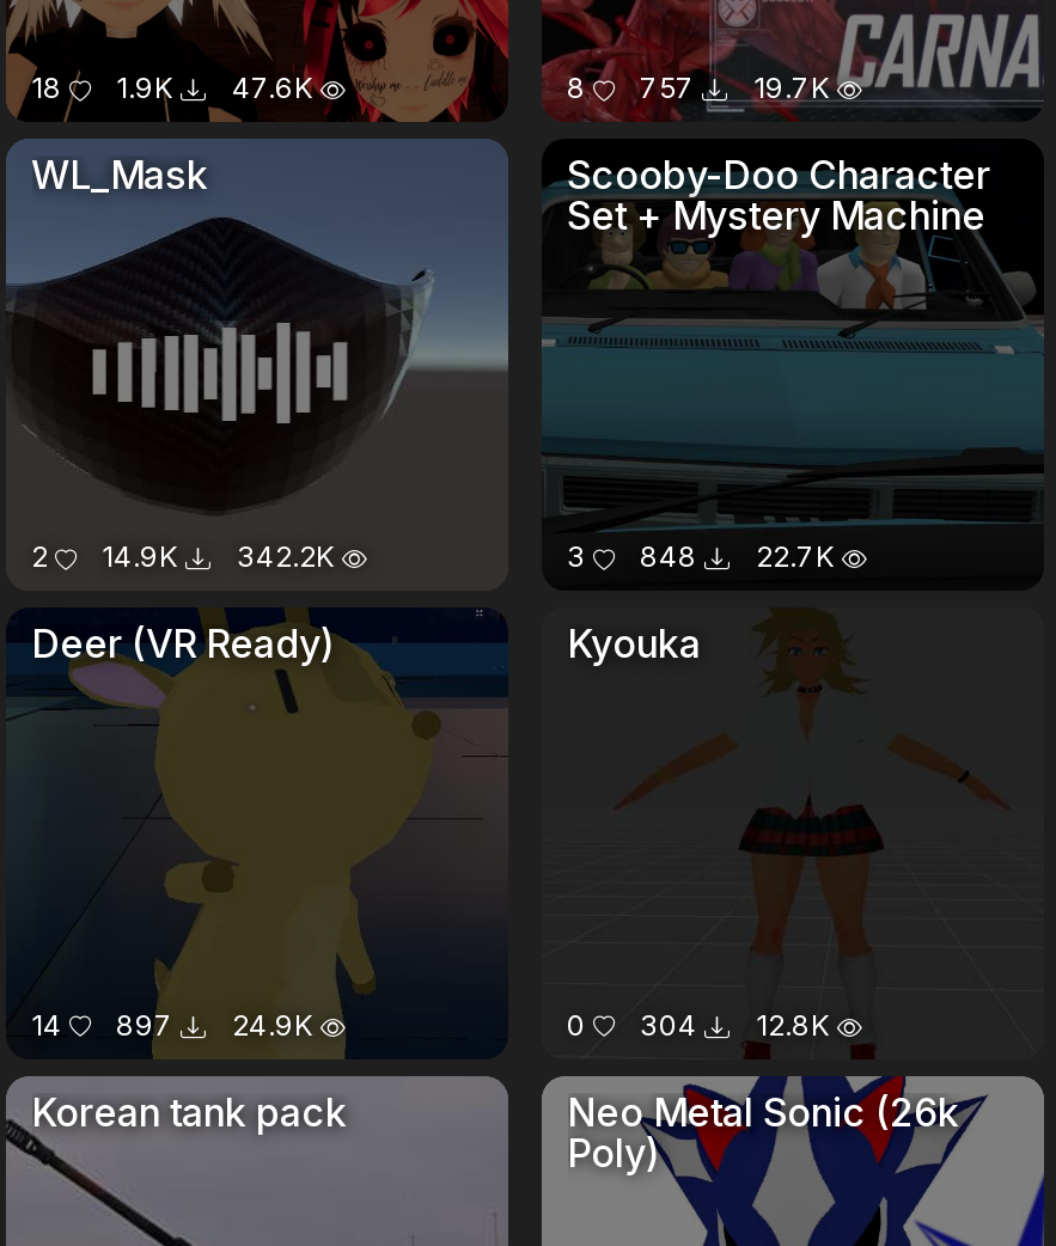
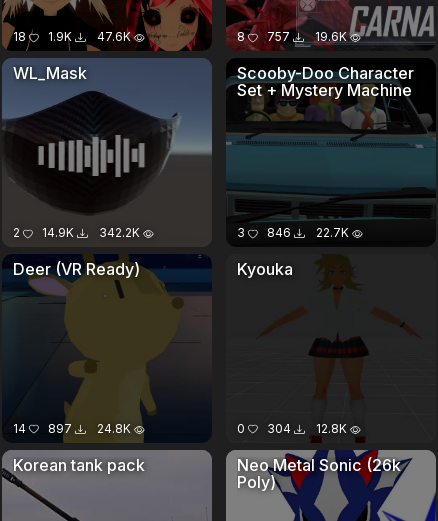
- 8 757 19.7K
+ 8 757 19.6K

- 3 848 22.7K
+ 3 846 22.7K

- 14 897 24.9K
+ 14 897 24.8K
